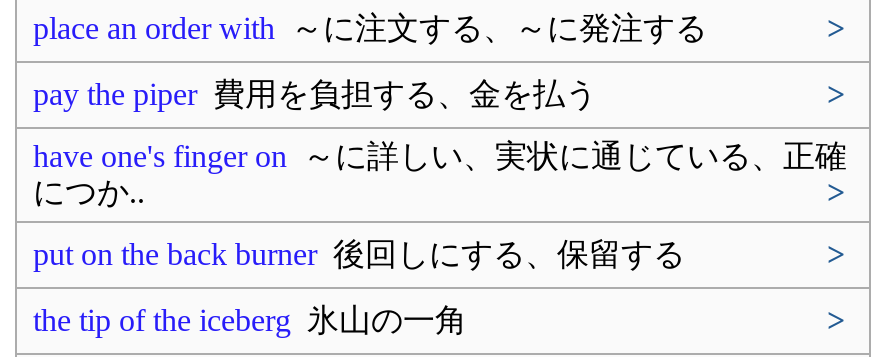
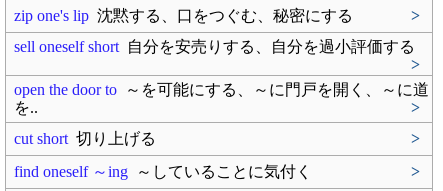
- place an order with～に注文する、～に発注する
+ zip one's lip沈黙する、口をつぐむ、秘密にする

- pay the piper費用を負担する、金を払う
+ sell oneself short自分を安売りする、自分を過小評価する

- have one's finger on～に詳しい、実状に通じている、正確
- につか..
+ open the door to～を可能にする、～に門戸を開く、～に道
+ を..

- put on the back burner後回しにする、保留する
+ cut short切り上げる

- the tip of the iceberg氷山の一角
+ find oneself ～ing～していることに気付く
